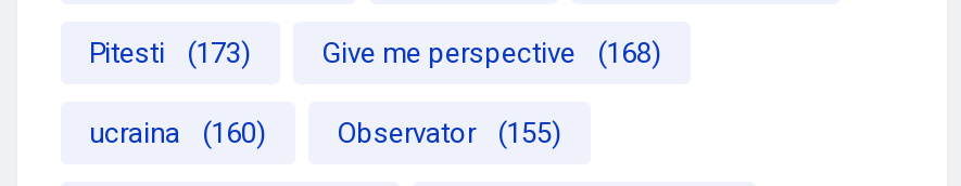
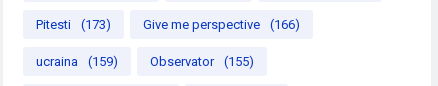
- Give me perspective (168)
+ Give me perspective (166)

- ucraina (160)
+ ucraina (159)
